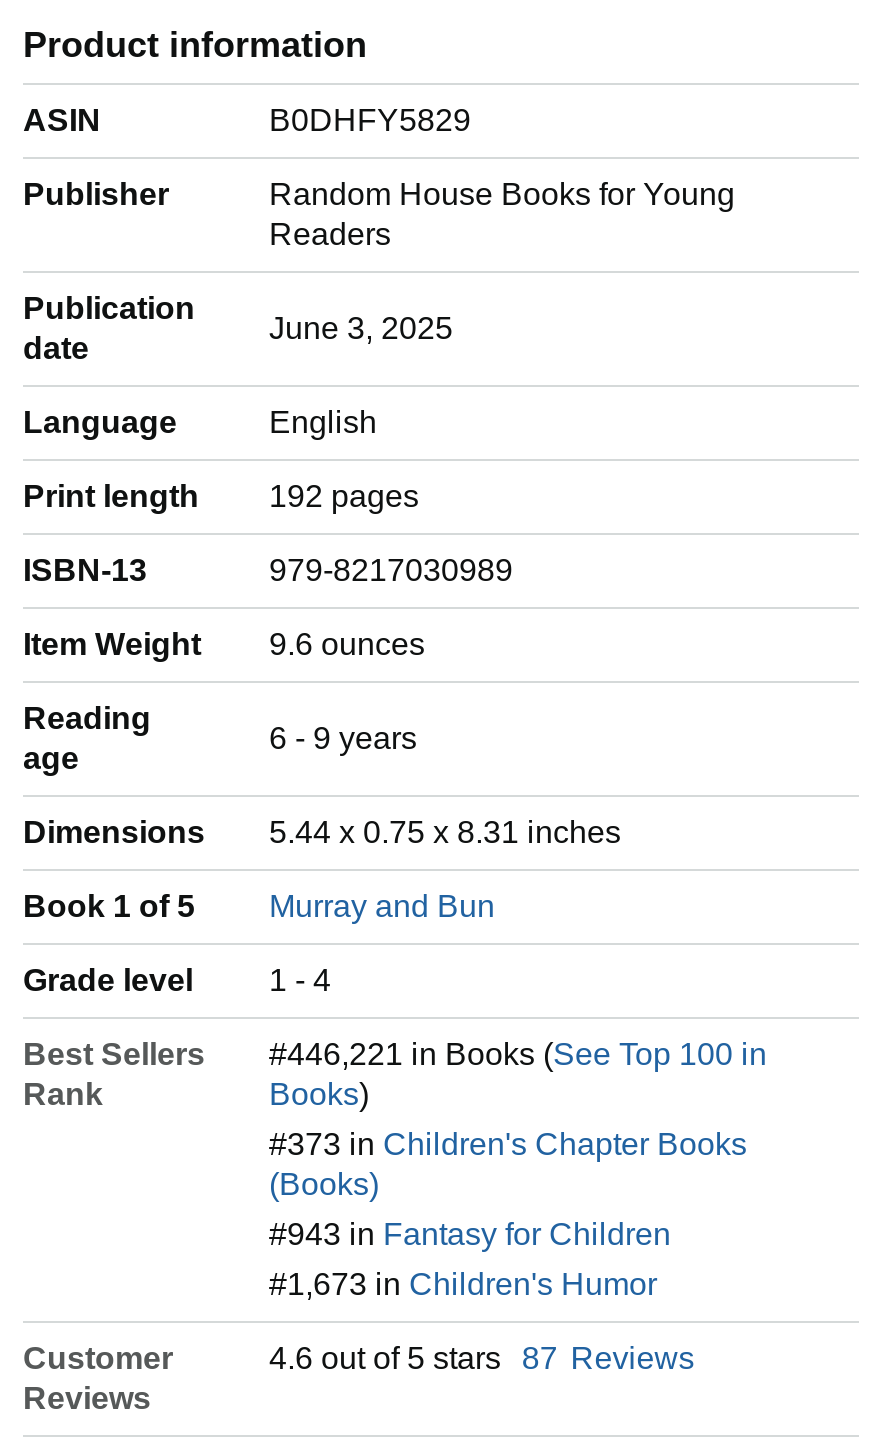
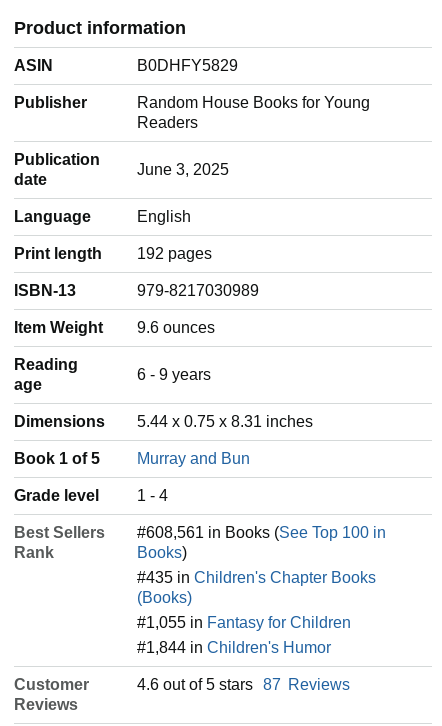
- #446,221 in Books (See Top 100 in
+ #608,561 in Books (See Top 100 in

- #373 in Children's Chapter Books
+ #435 in Children's Chapter Books

- #943 in Fantasy for Children
+ #1,055 in Fantasy for Children

- #1,673 in Children's Humor
+ #1,844 in Children's Humor
